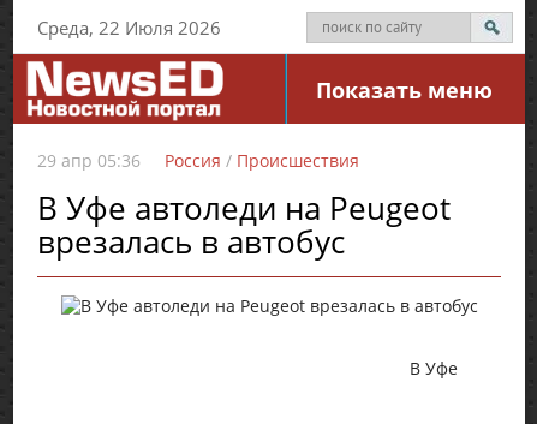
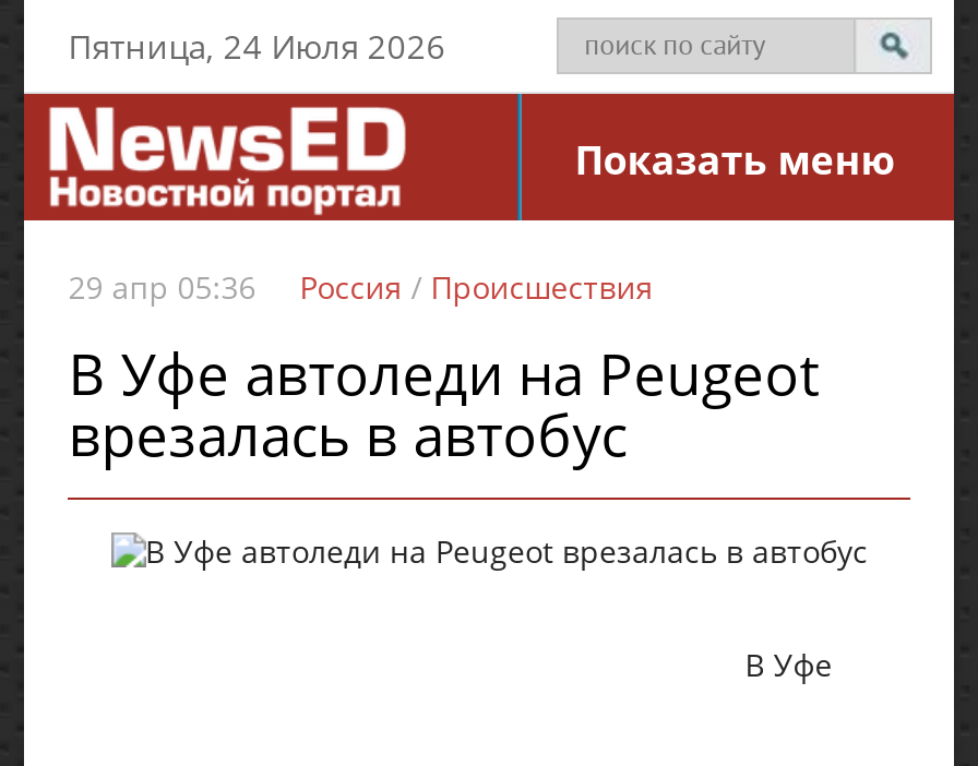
- Среда, 22 Июля 2026
+ Пятница, 24 Июля 2026
